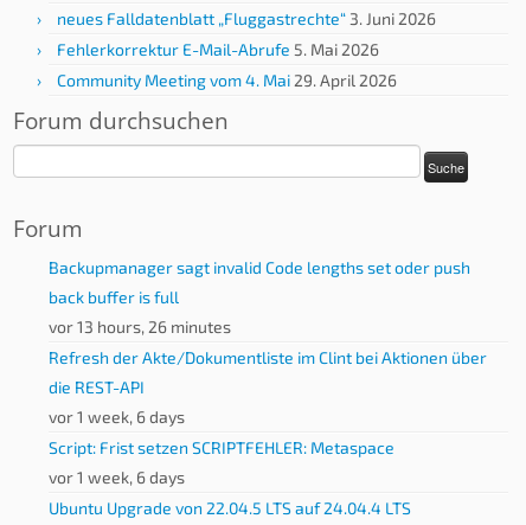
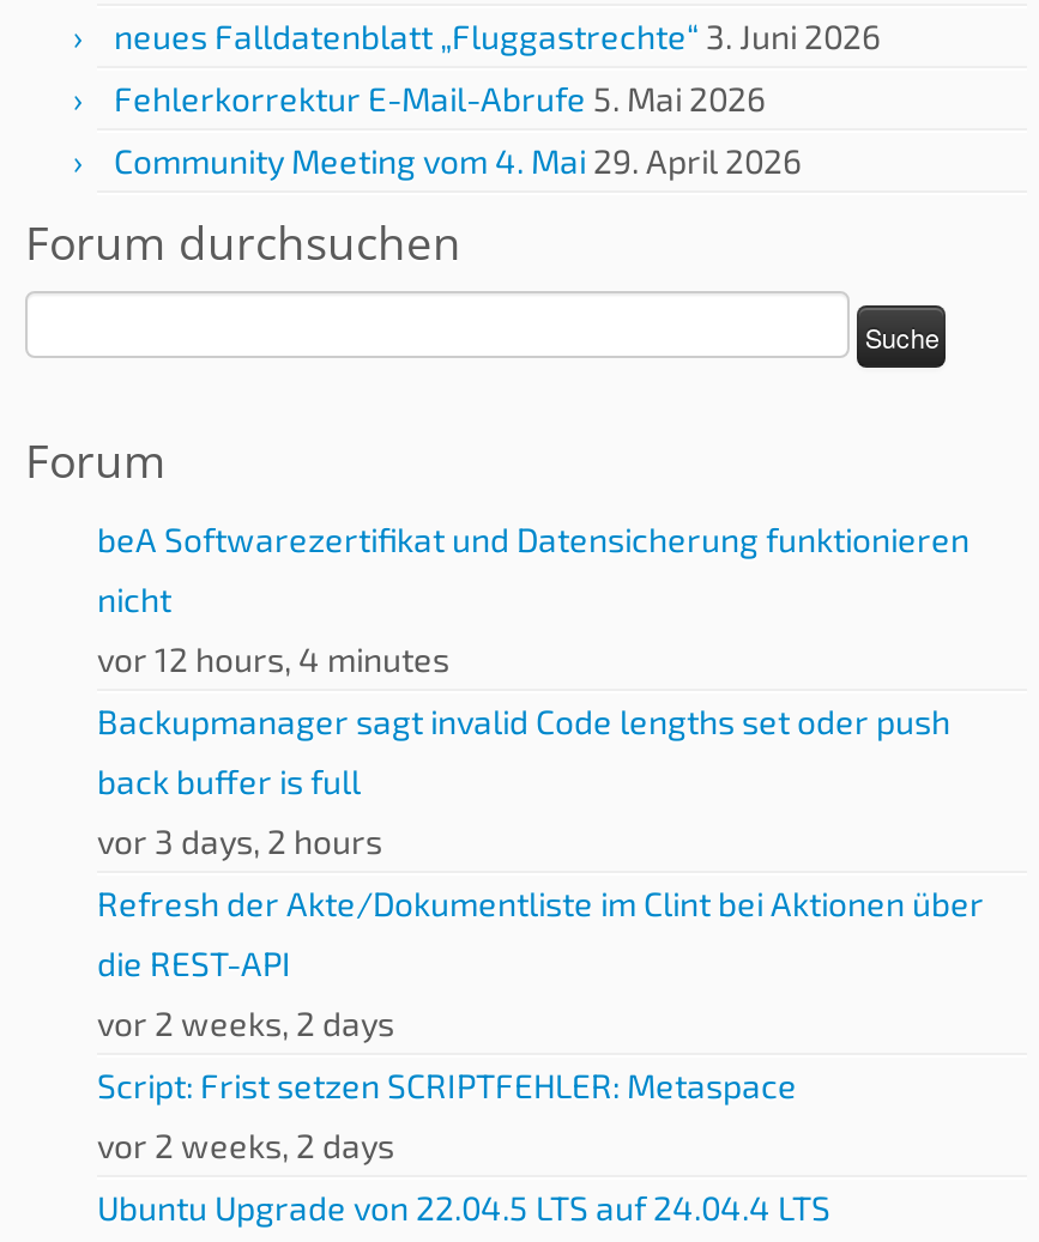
+ beA Softwarezertifikat und Datensicherung funktionieren
+ nicht
+ vor 12 hours, 4 minutes

- vor 13 hours, 26 minutes
+ vor 3 days, 2 hours

- vor 1 week, 6 days
+ vor 2 weeks, 2 days

- vor 1 week, 6 days
+ vor 2 weeks, 2 days
